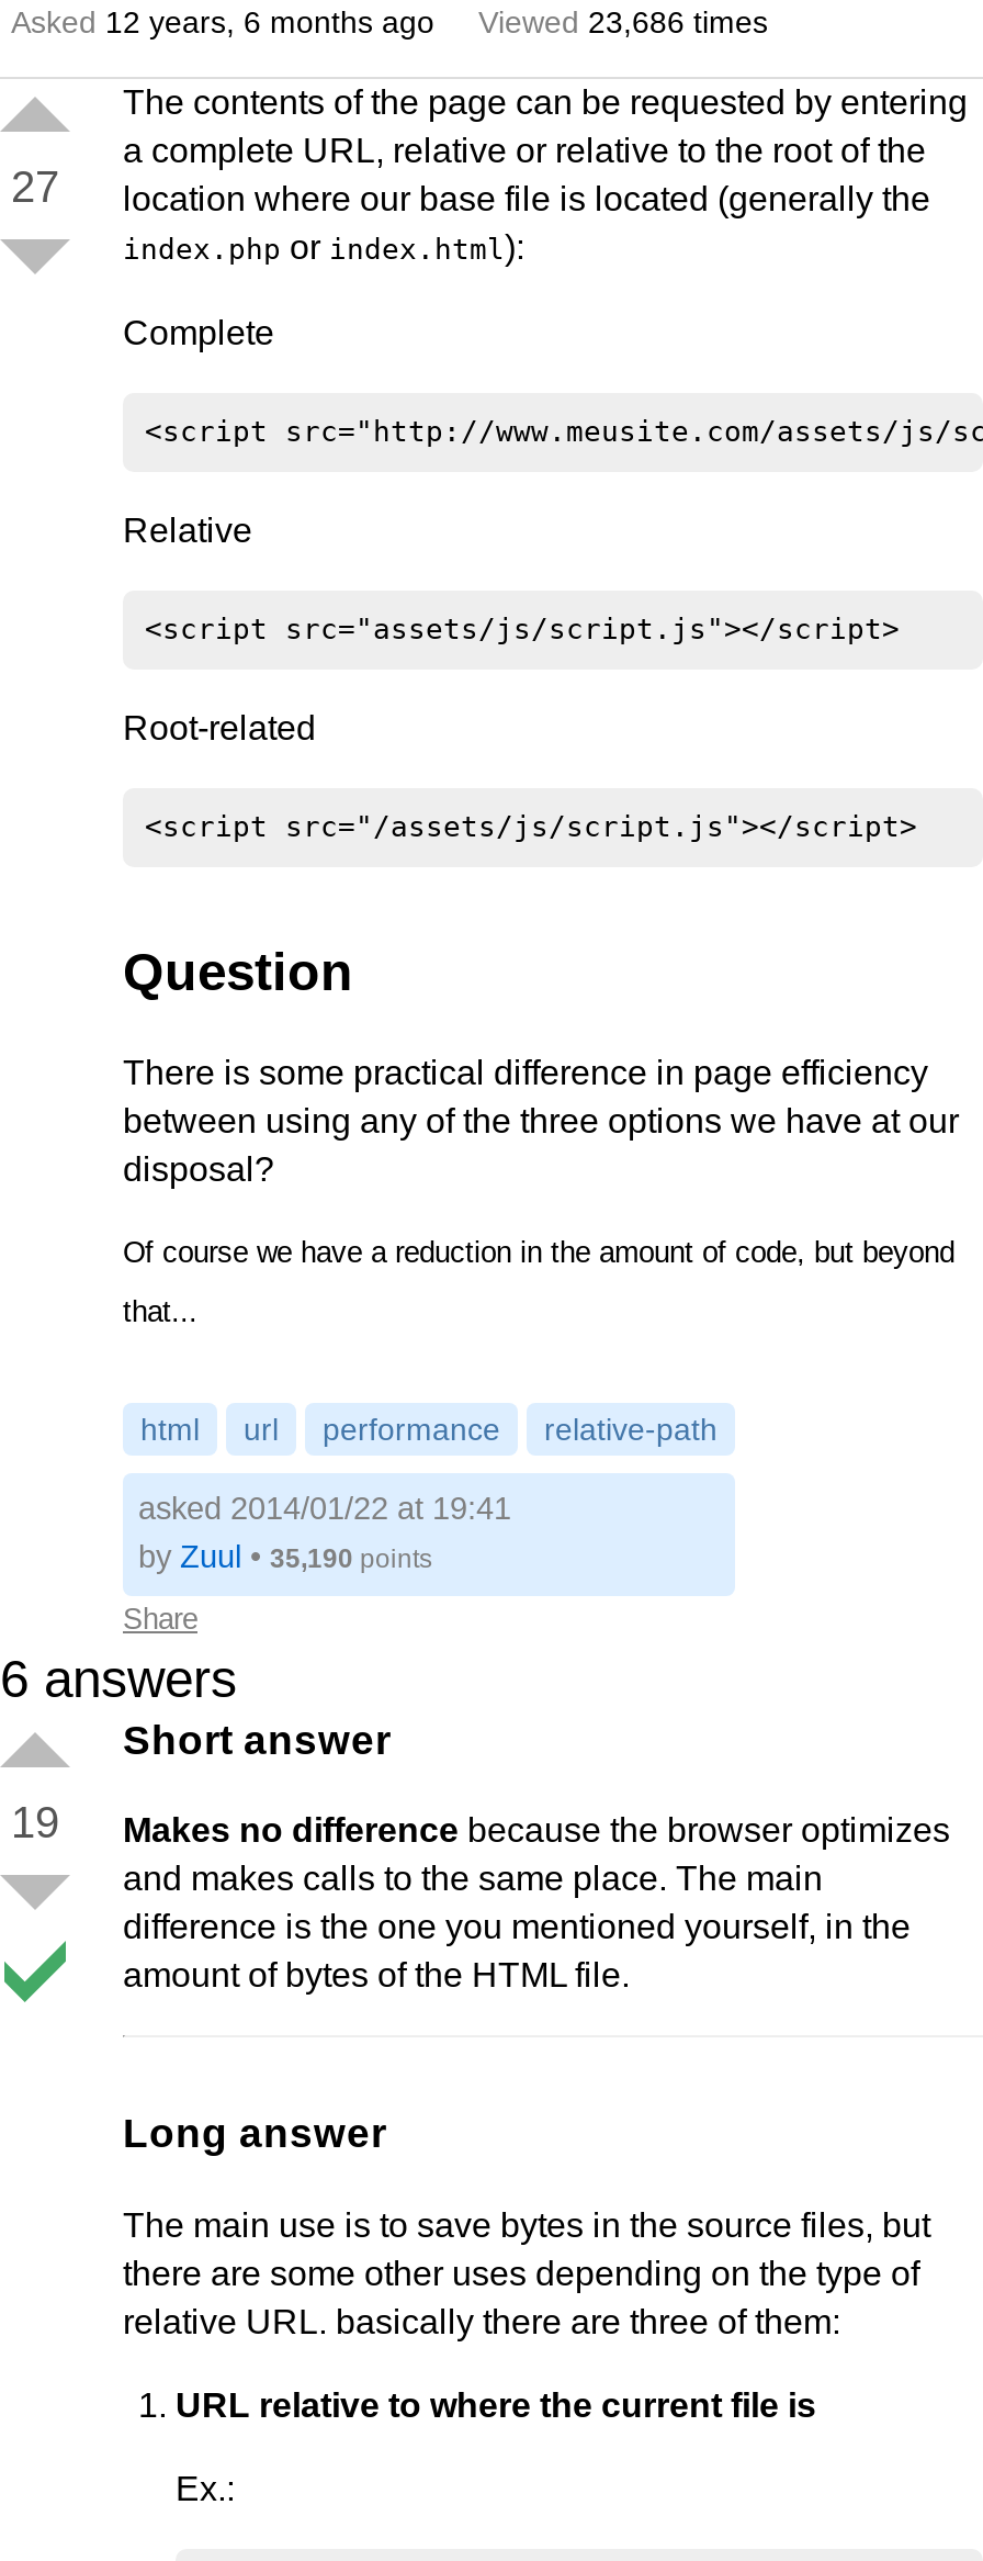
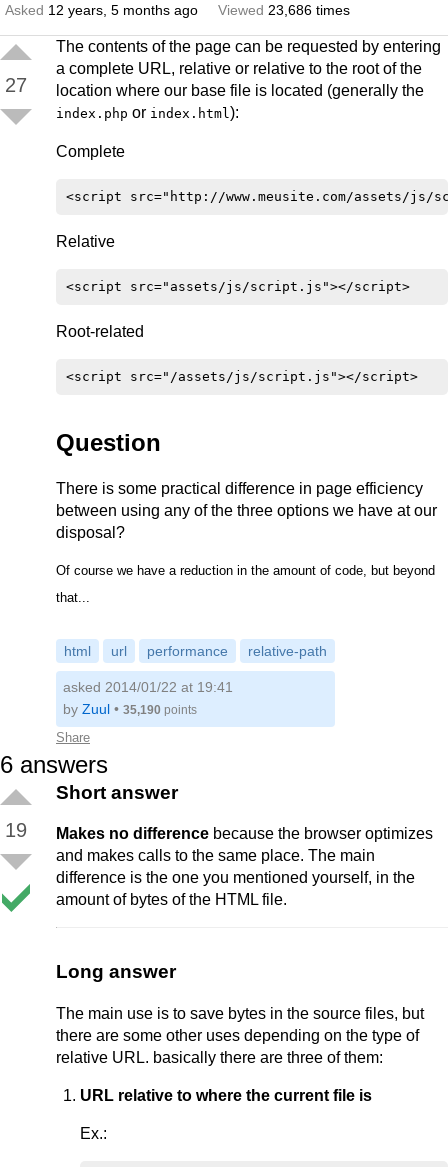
- Asked 12 years, 6 months ago
+ Asked 12 years, 5 months ago
